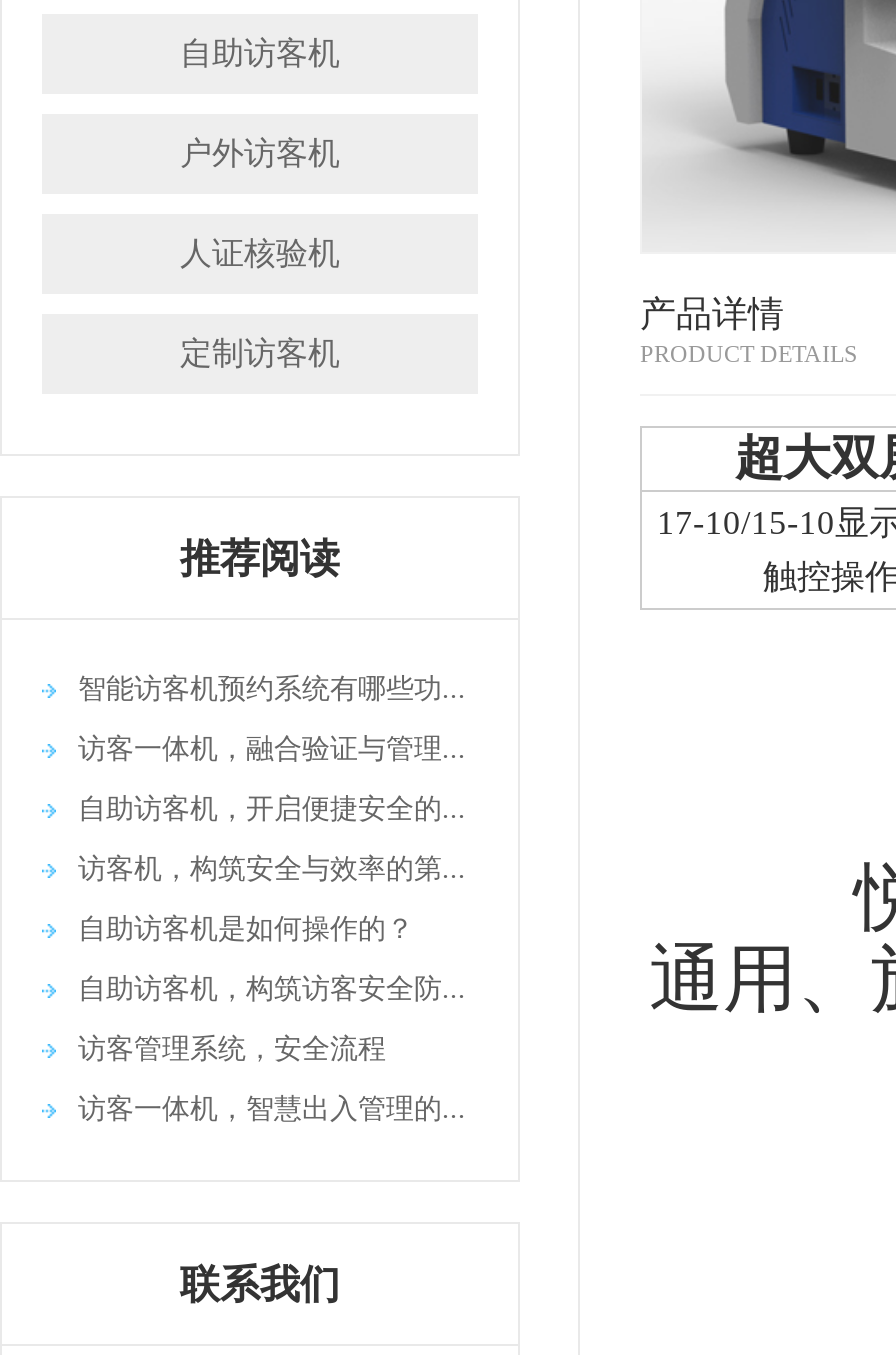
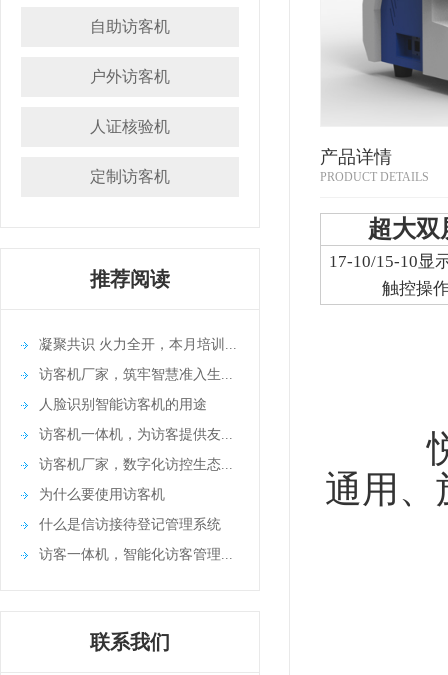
- 智能访客机预约系统有哪些功...
+ 凝聚共识 火力全开，本月培训...

- 访客一体机，融合验证与管理...
+ 访客机厂家，筑牢智慧准入生...

- 自助访客机，开启便捷安全的...
+ 人脸识别智能访客机的用途

- 访客机，构筑安全与效率的第...
+ 访客机一体机，为访客提供友...

- 自助访客机是如何操作的？
+ 访客机厂家，数字化访控生态...

- 自助访客机，构筑访客安全防...
+ 为什么要使用访客机

- 访客管理系统，安全流程
+ 什么是信访接待登记管理系统

- 访客一体机，智慧出入管理的...
+ 访客一体机，智能化访客管理...
